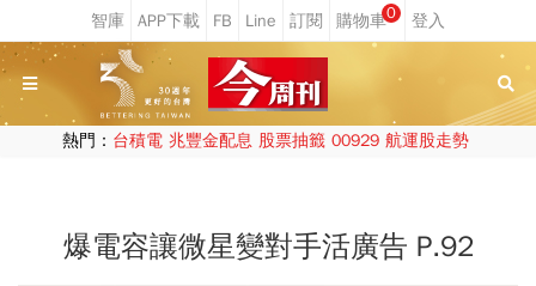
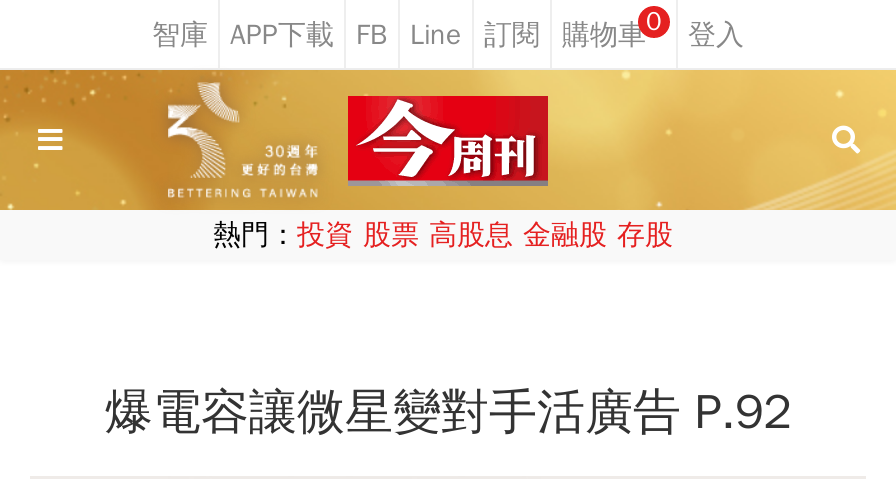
- 熱門：台積電 兆豐金配息 股票抽籤 00929 航運股走勢
+ 熱門：投資 股票 高股息 金融股 存股
